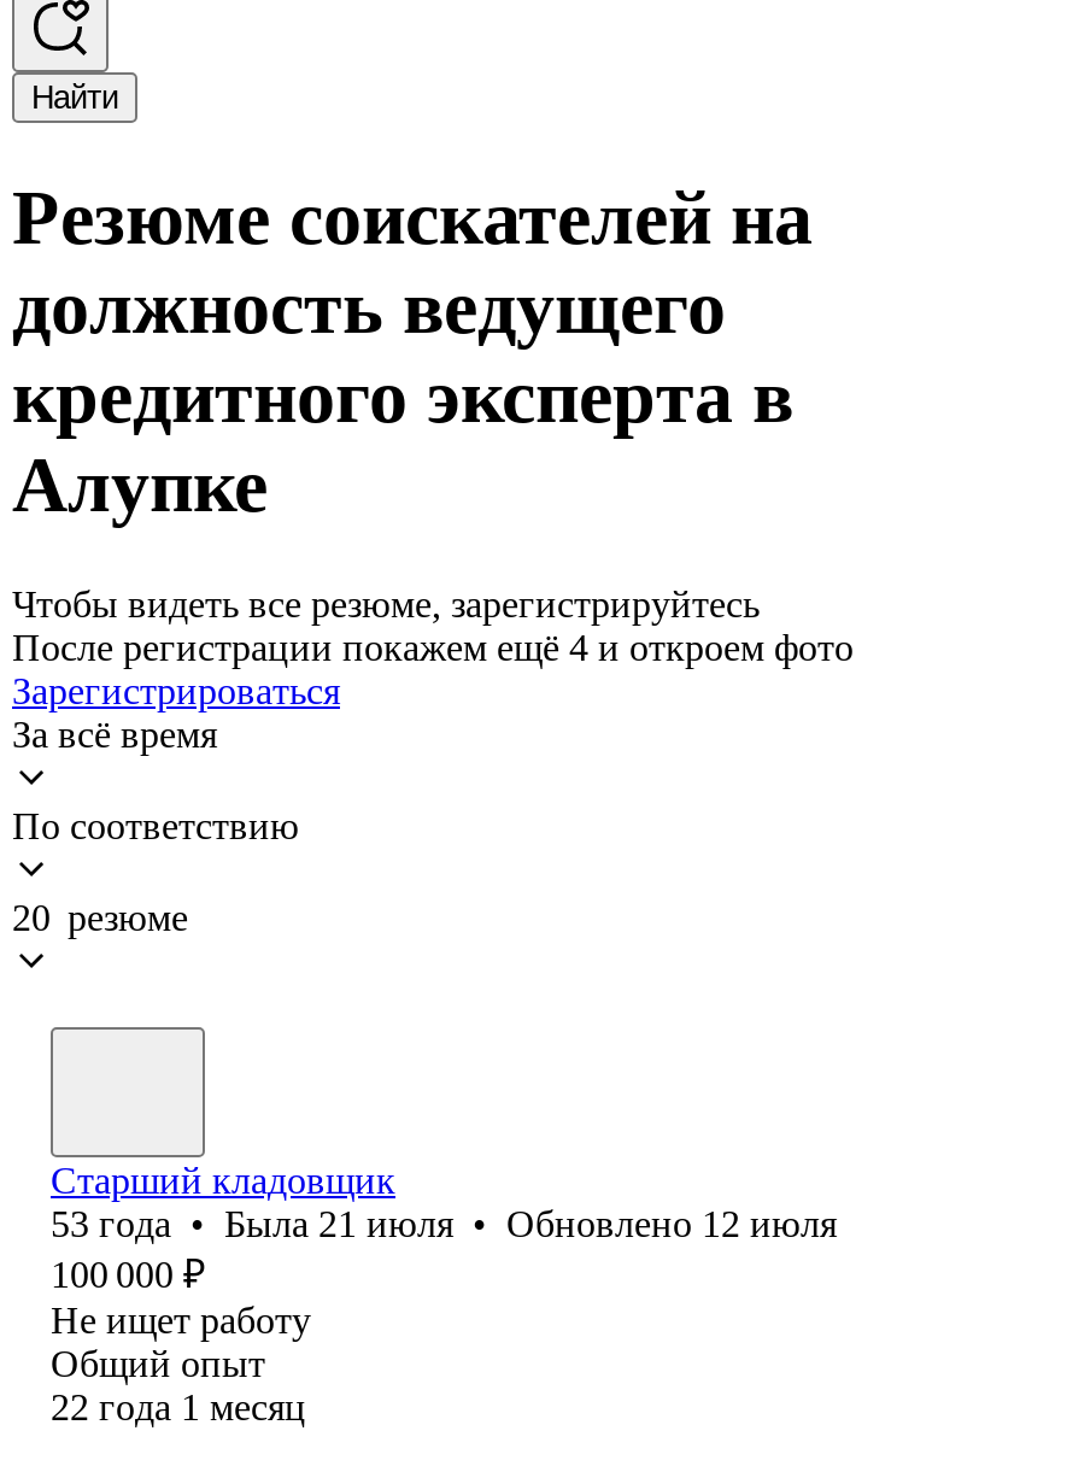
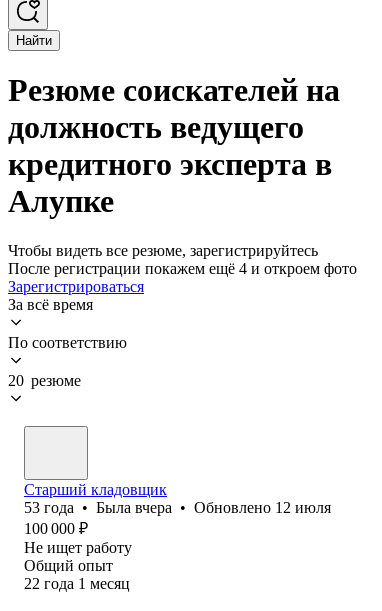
- 53 года • Была 21 июля • Обновлено 12 июля
+ 53 года • Была вчера • Обновлено 12 июля
